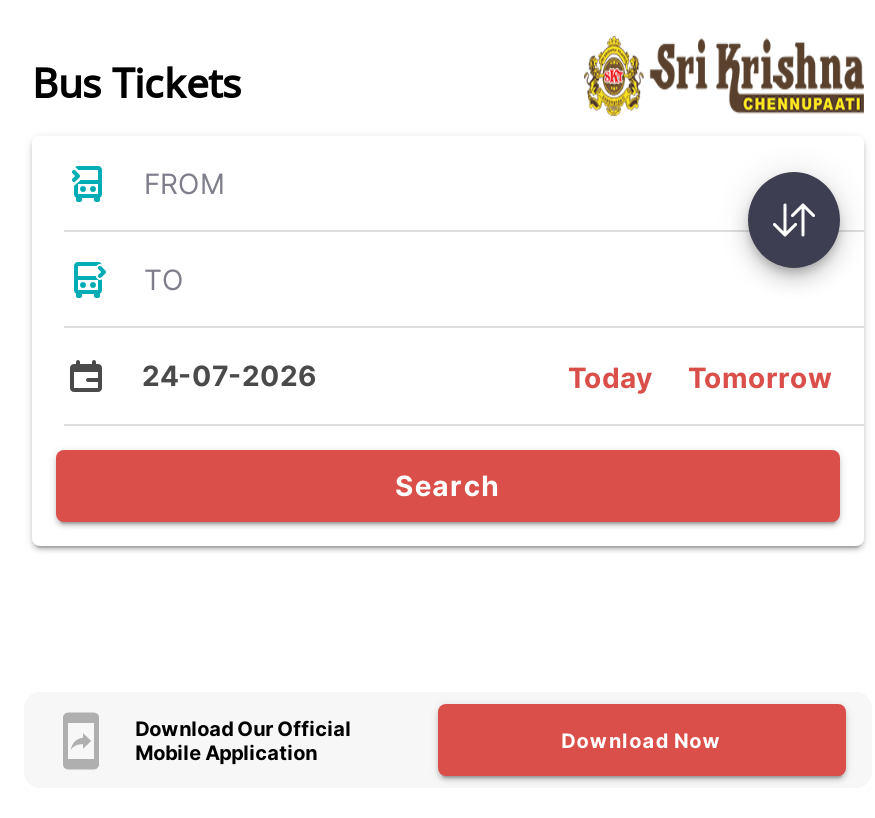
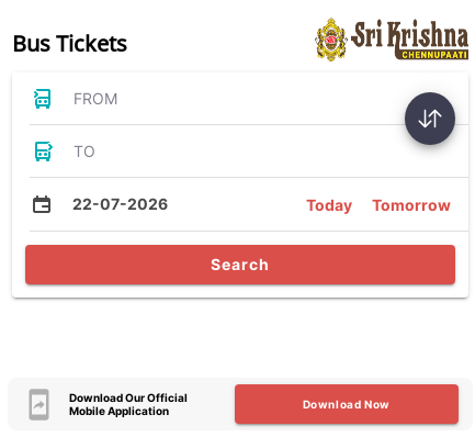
- 24-07-2026
+ 22-07-2026
